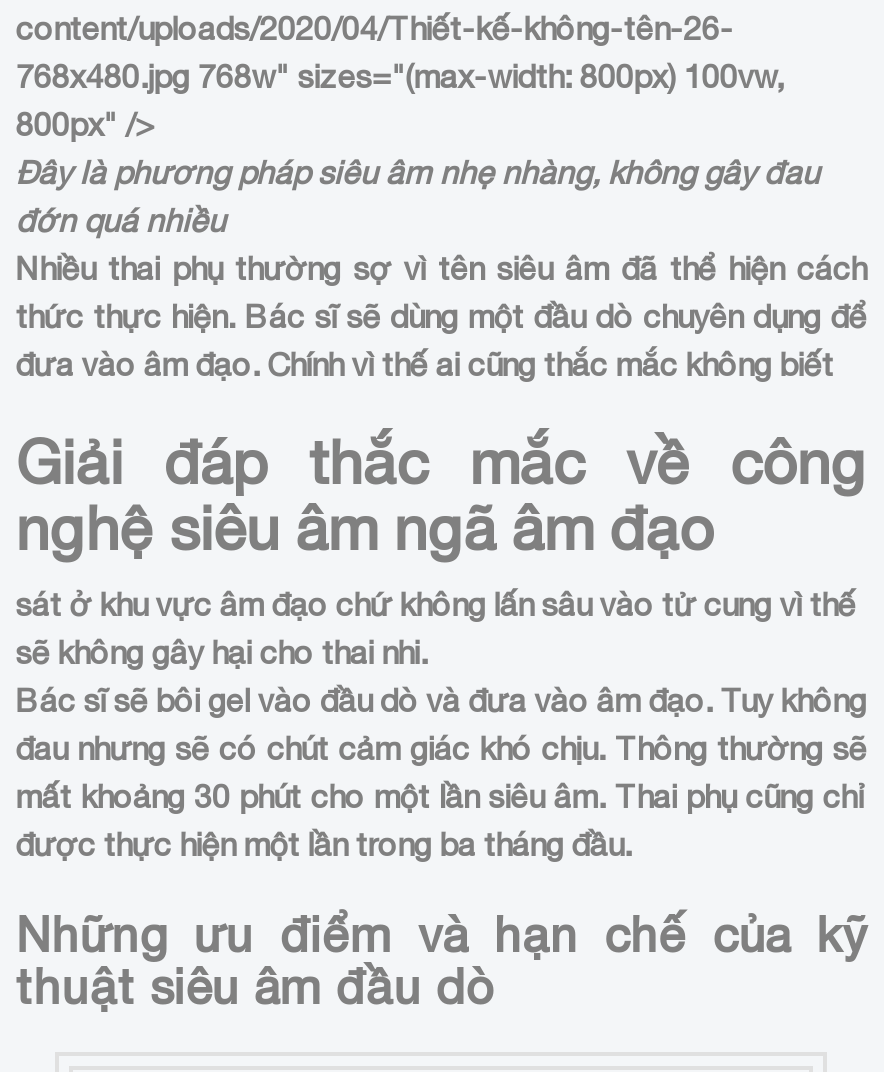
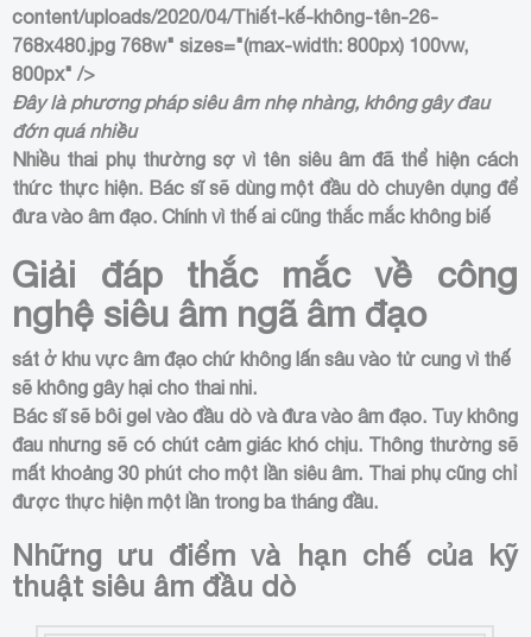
- đưa vào âm đạo. Chính vì thế ai cũng thắc mắc không biết
+ đưa vào âm đạo. Chính vì thế ai cũng thắc mắc không biế
